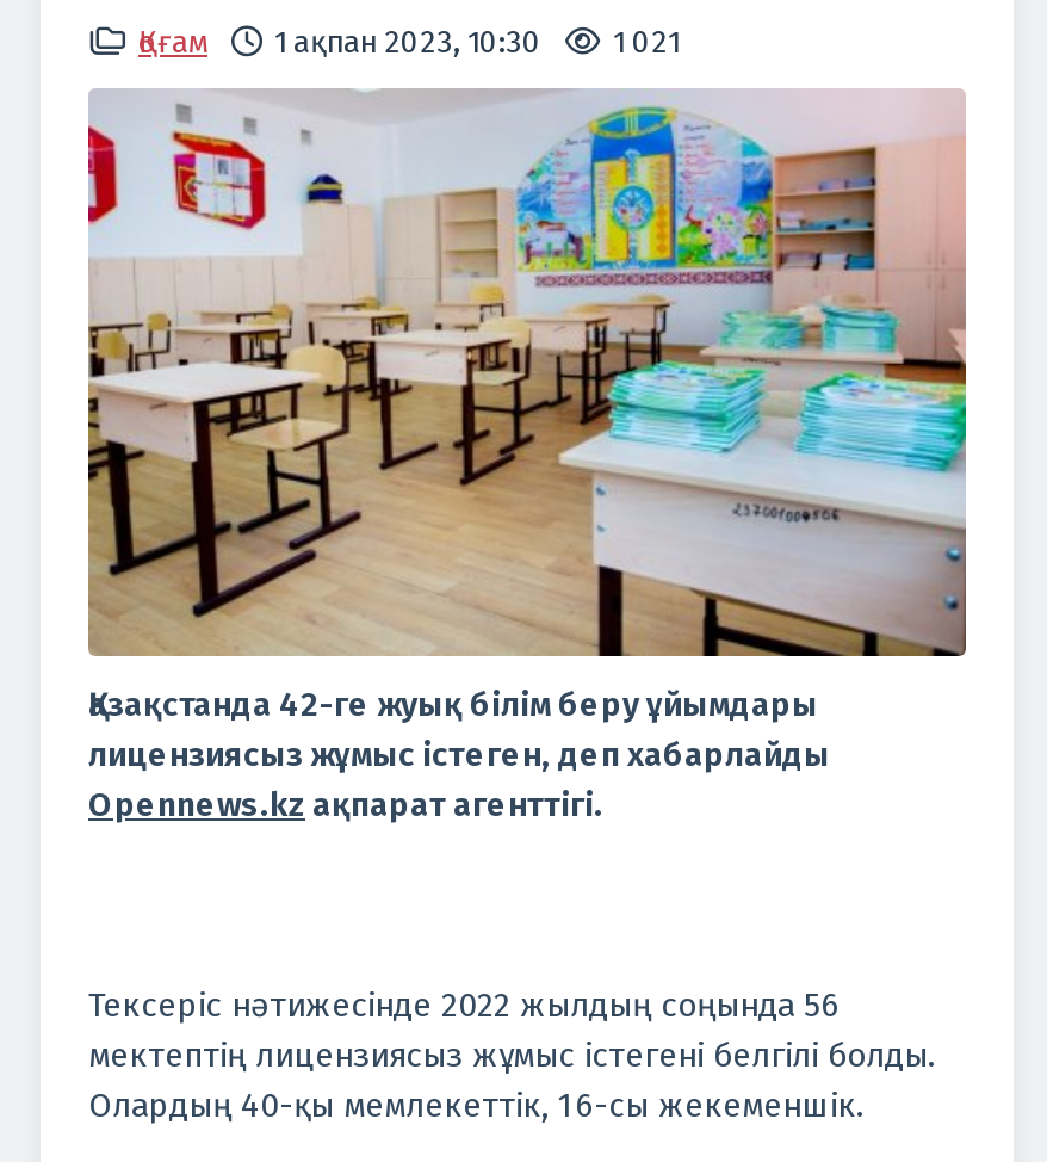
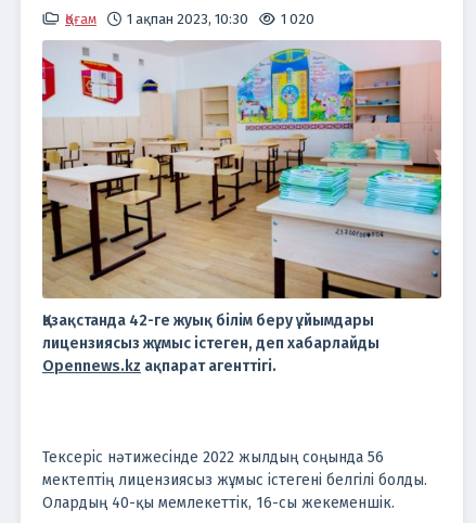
- Қоғам 1 ақпан 2023, 10:30 1 021
+ Қоғам 1 ақпан 2023, 10:30 1 020
